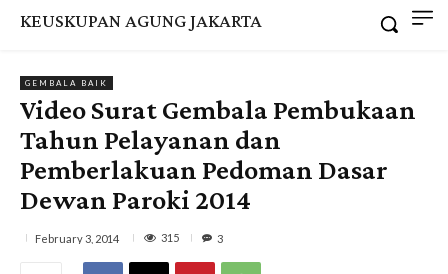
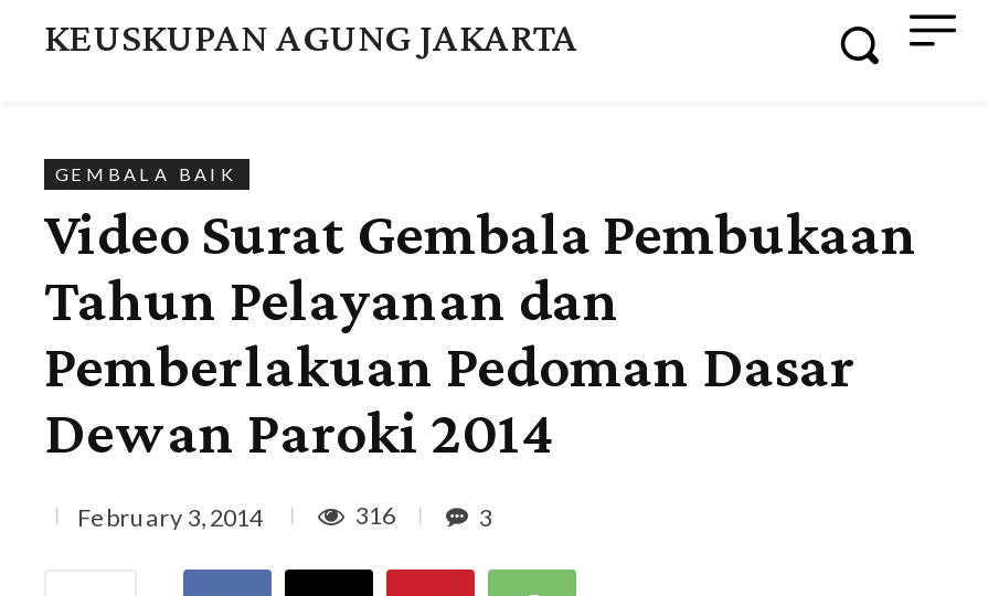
- 315
+ 316
